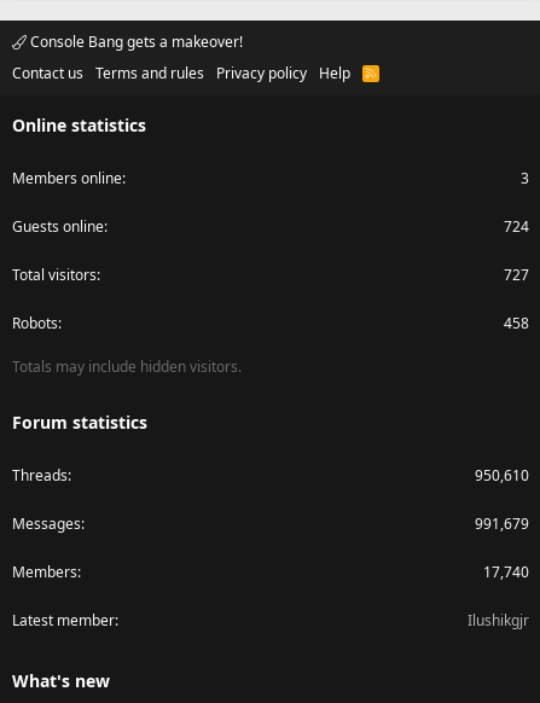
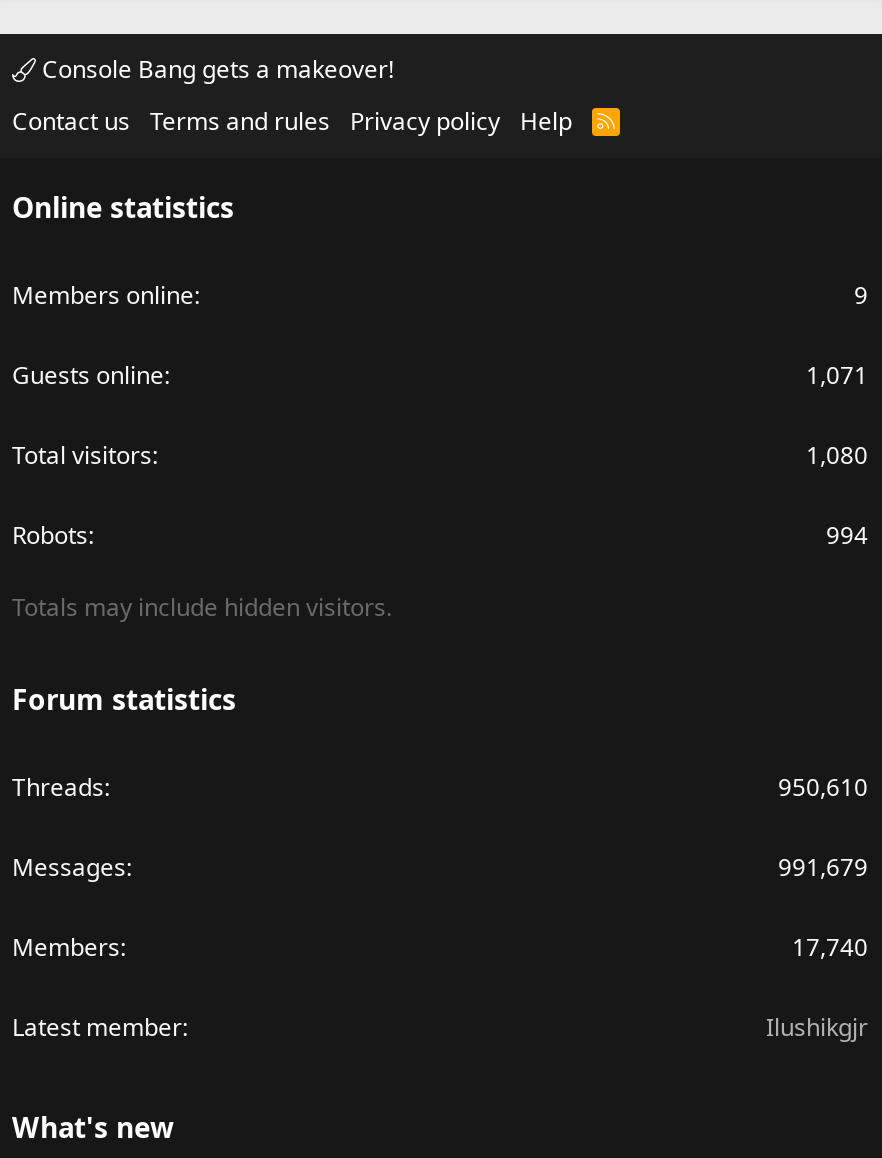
- 3
+ 9

- 724
+ 1,071

- 727
+ 1,080

- 458
+ 994
